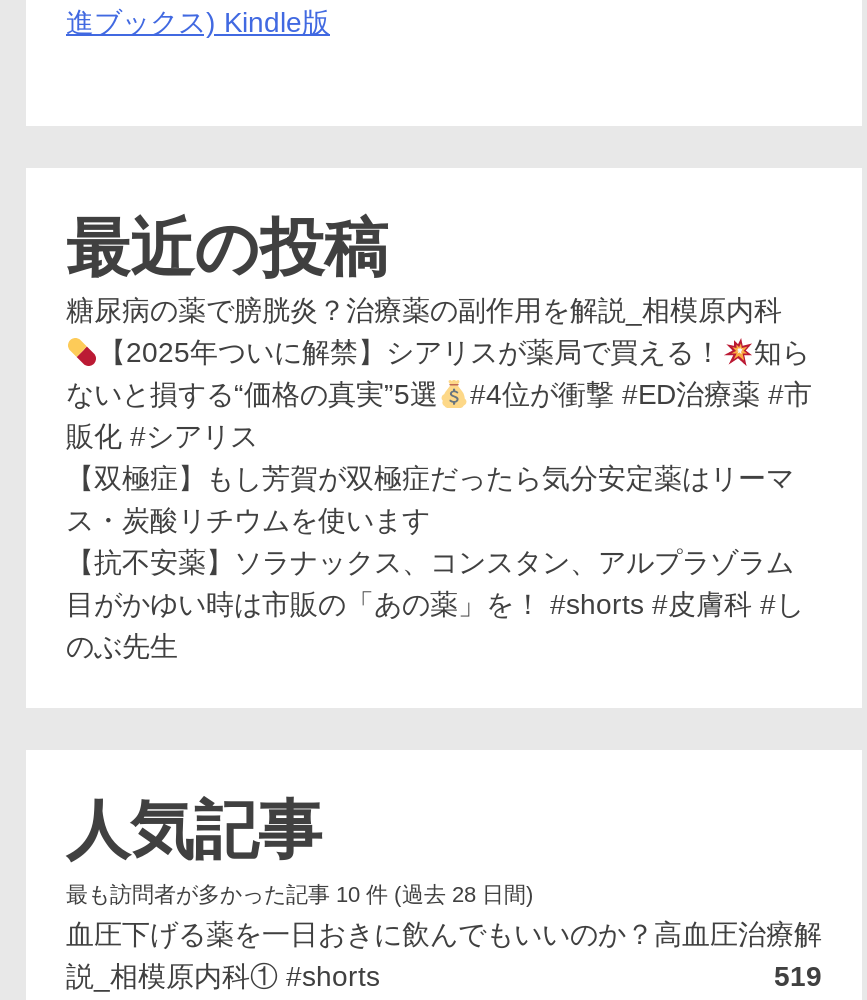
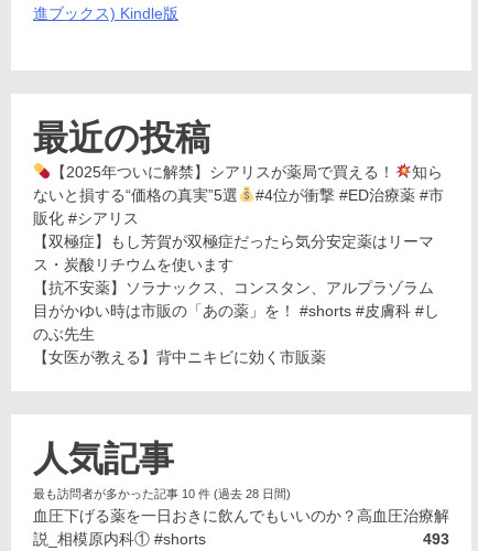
- 糖尿病の薬で膀胱炎？治療薬の副作用を解説_相模原内科

moved up: 【2025年ついに解禁】シアリスが薬局で買える！ | 知ら | ないと損する“価格の真実”5選 | ... | 目がかゆい時は市販の「あの薬」を！ #shorts #皮膚科 #し | のぶ先生

+ 【女医が教える】背中ニキビに効く市販薬

- 519
+ 493
